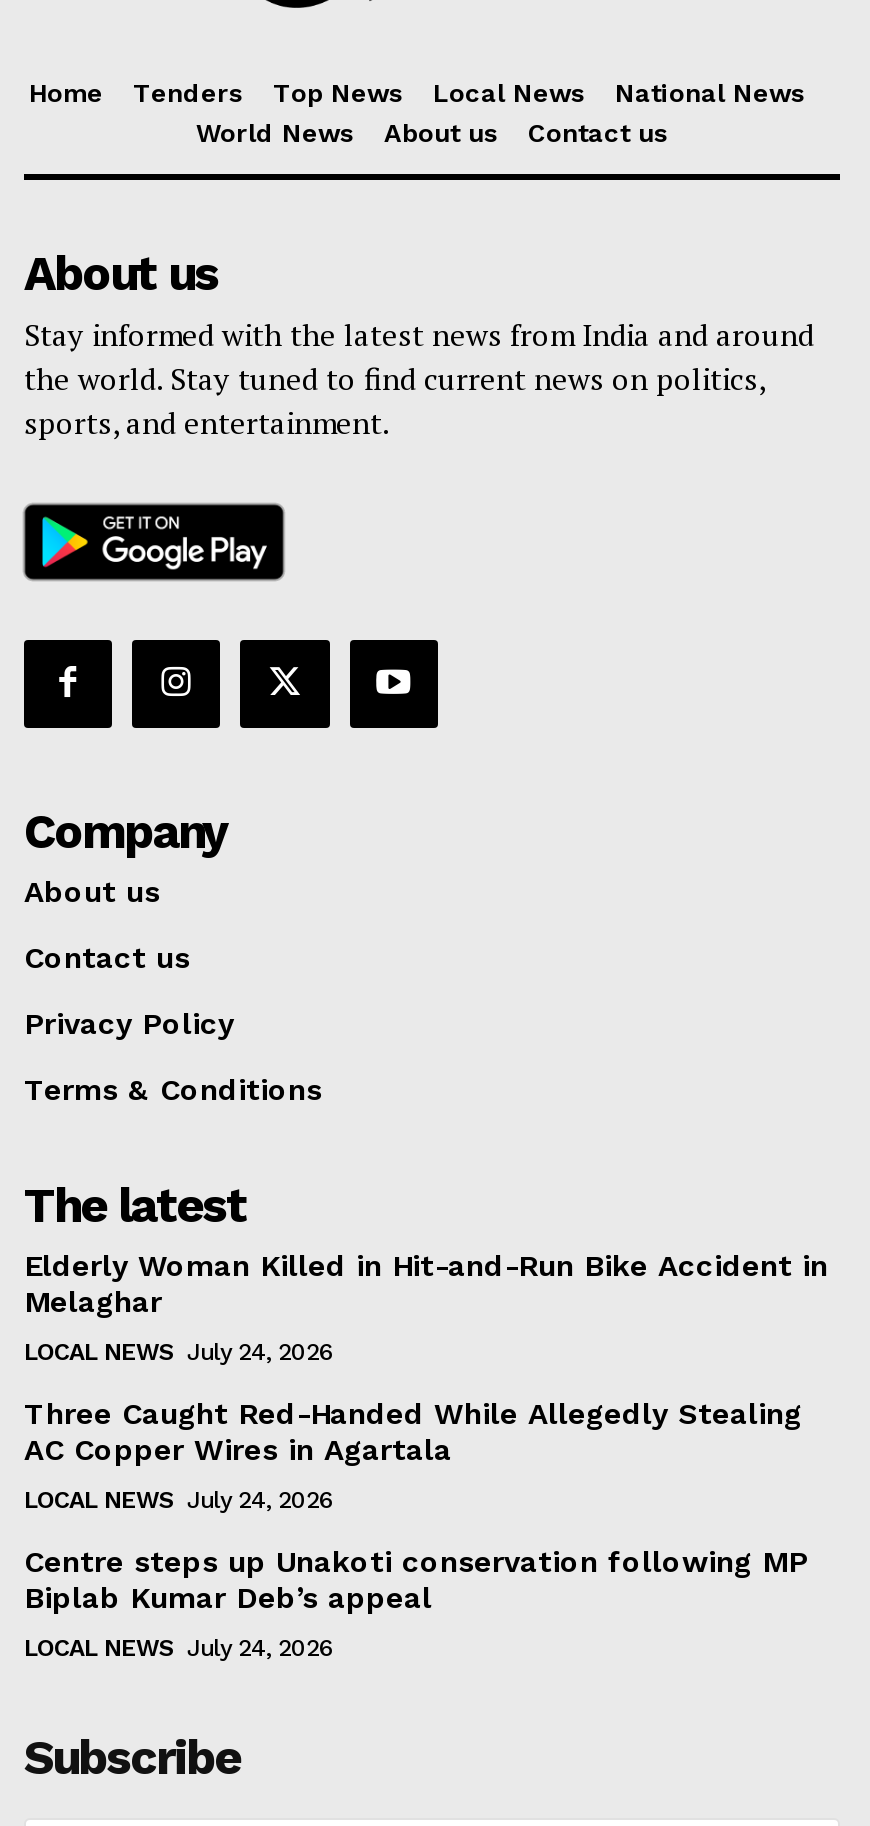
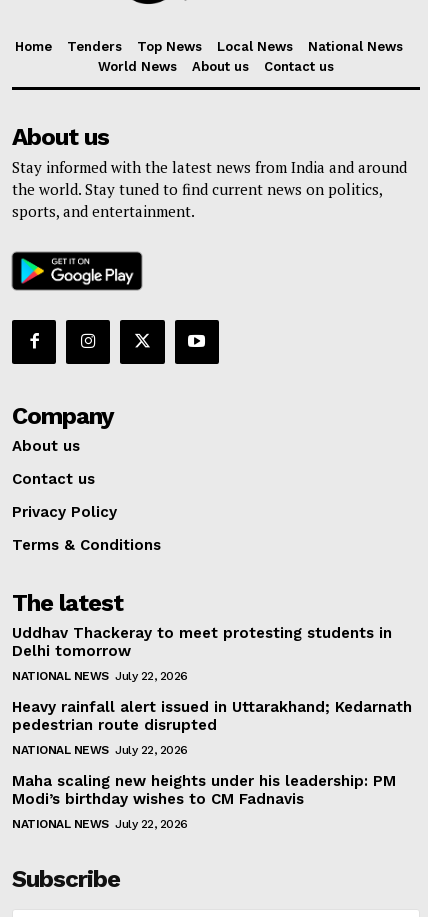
- Elderly Woman Killed in Hit-and-Run Bike Accident in
- Melaghar
+ Uddhav Thackeray to meet protesting students in
+ Delhi tomorrow

- LOCAL NEWS July 24, 2026
+ NATIONAL NEWS July 22, 2026

- Three Caught Red-Handed While Allegedly Stealing
- AC Copper Wires in Agartala
+ Heavy rainfall alert issued in Uttarakhand; Kedarnath
+ pedestrian route disrupted

- LOCAL NEWS July 24, 2026
+ NATIONAL NEWS July 22, 2026

- Centre steps up Unakoti conservation following MP
- Biplab Kumar Deb’s appeal
+ Maha scaling new heights under his leadership: PM
+ Modi’s birthday wishes to CM Fadnavis

- LOCAL NEWS July 24, 2026
+ NATIONAL NEWS July 22, 2026
